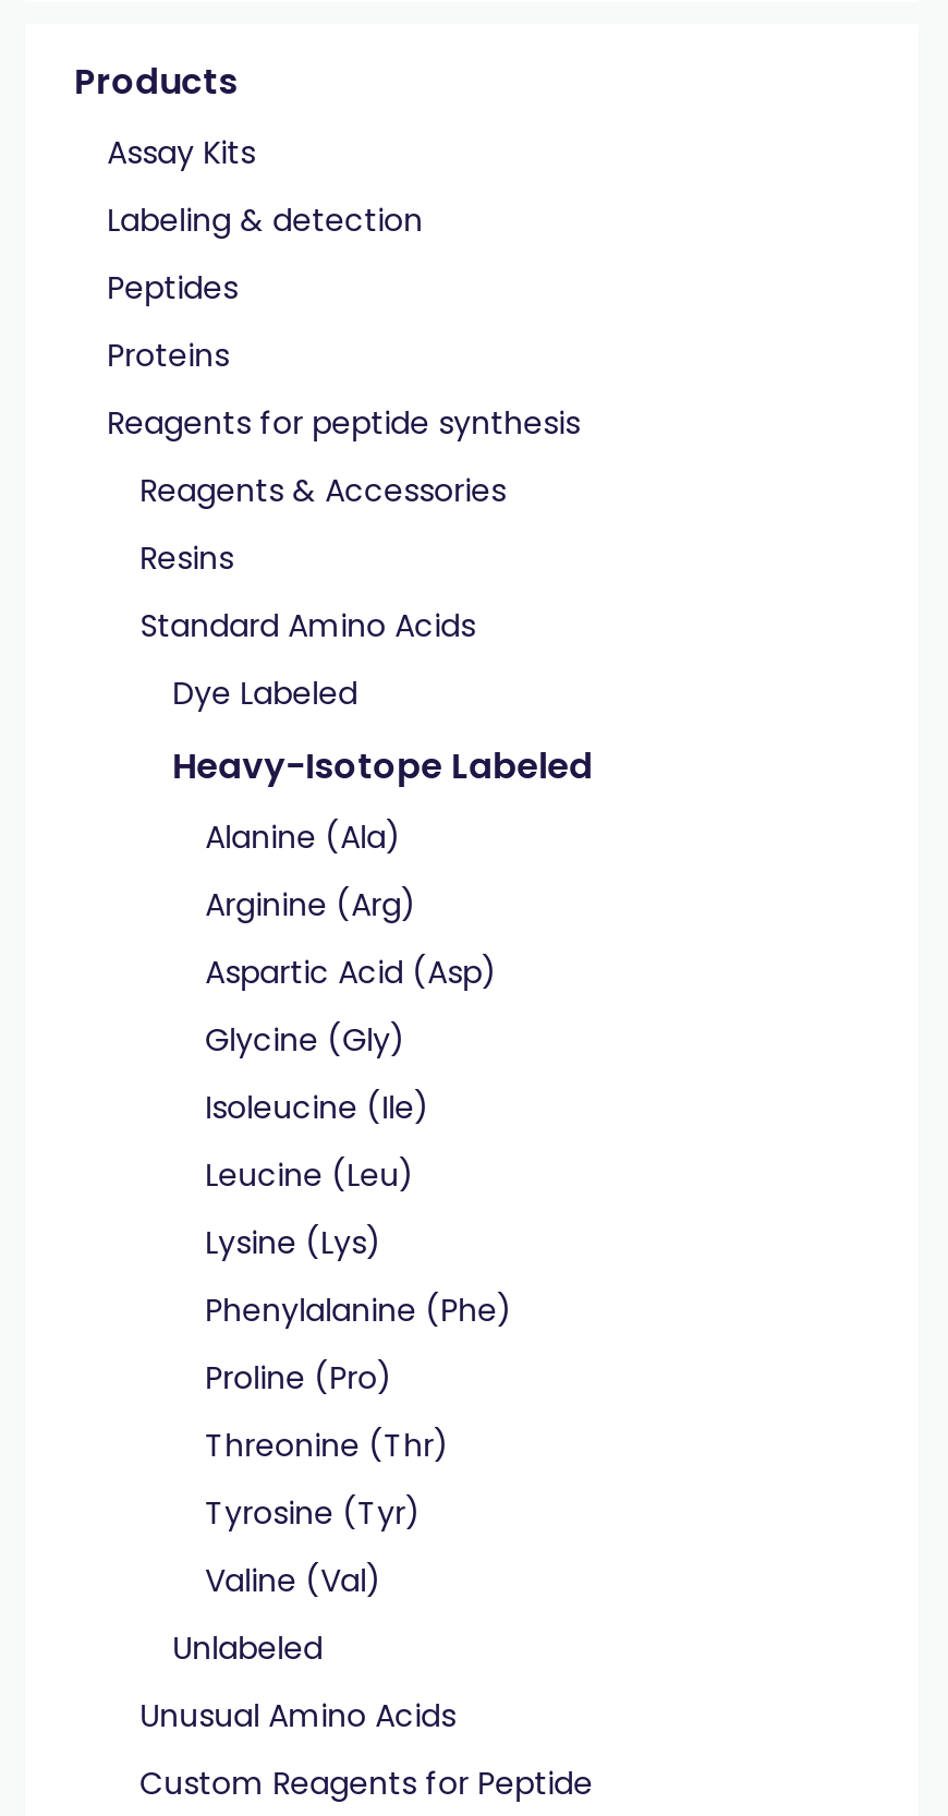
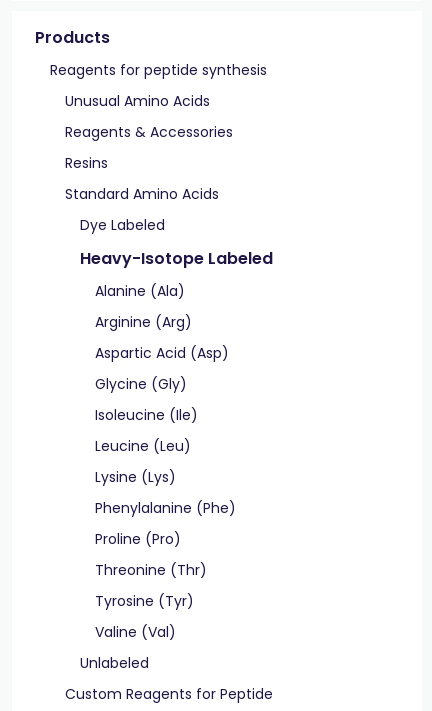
- Assay Kits
- Labeling & detection
- Peptides
- Proteins

moved up: Unusual Amino Acids
